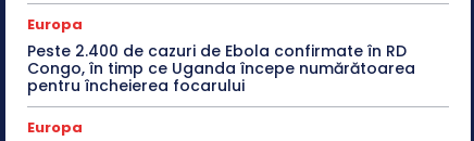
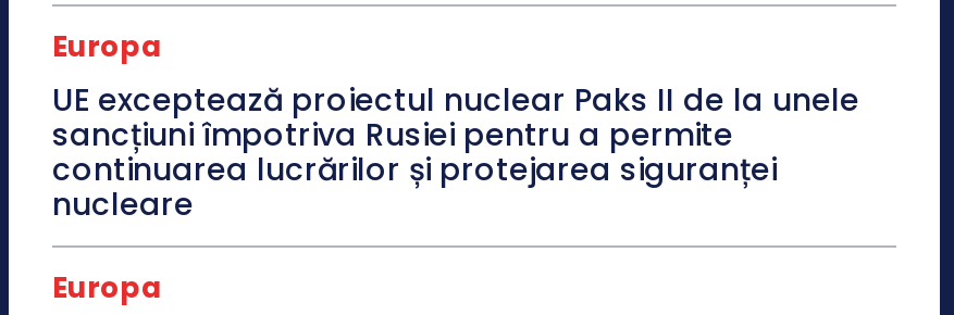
- Peste 2.400 de cazuri de Ebola confirmate în RD
- Congo, în timp ce Uganda începe numărătoarea
- pentru încheierea focarului
+ UE exceptează proiectul nuclear Paks II de la unele
+ sancțiuni împotriva Rusiei pentru a permite
+ continuarea lucrărilor și protejarea siguranței
+ nucleare
